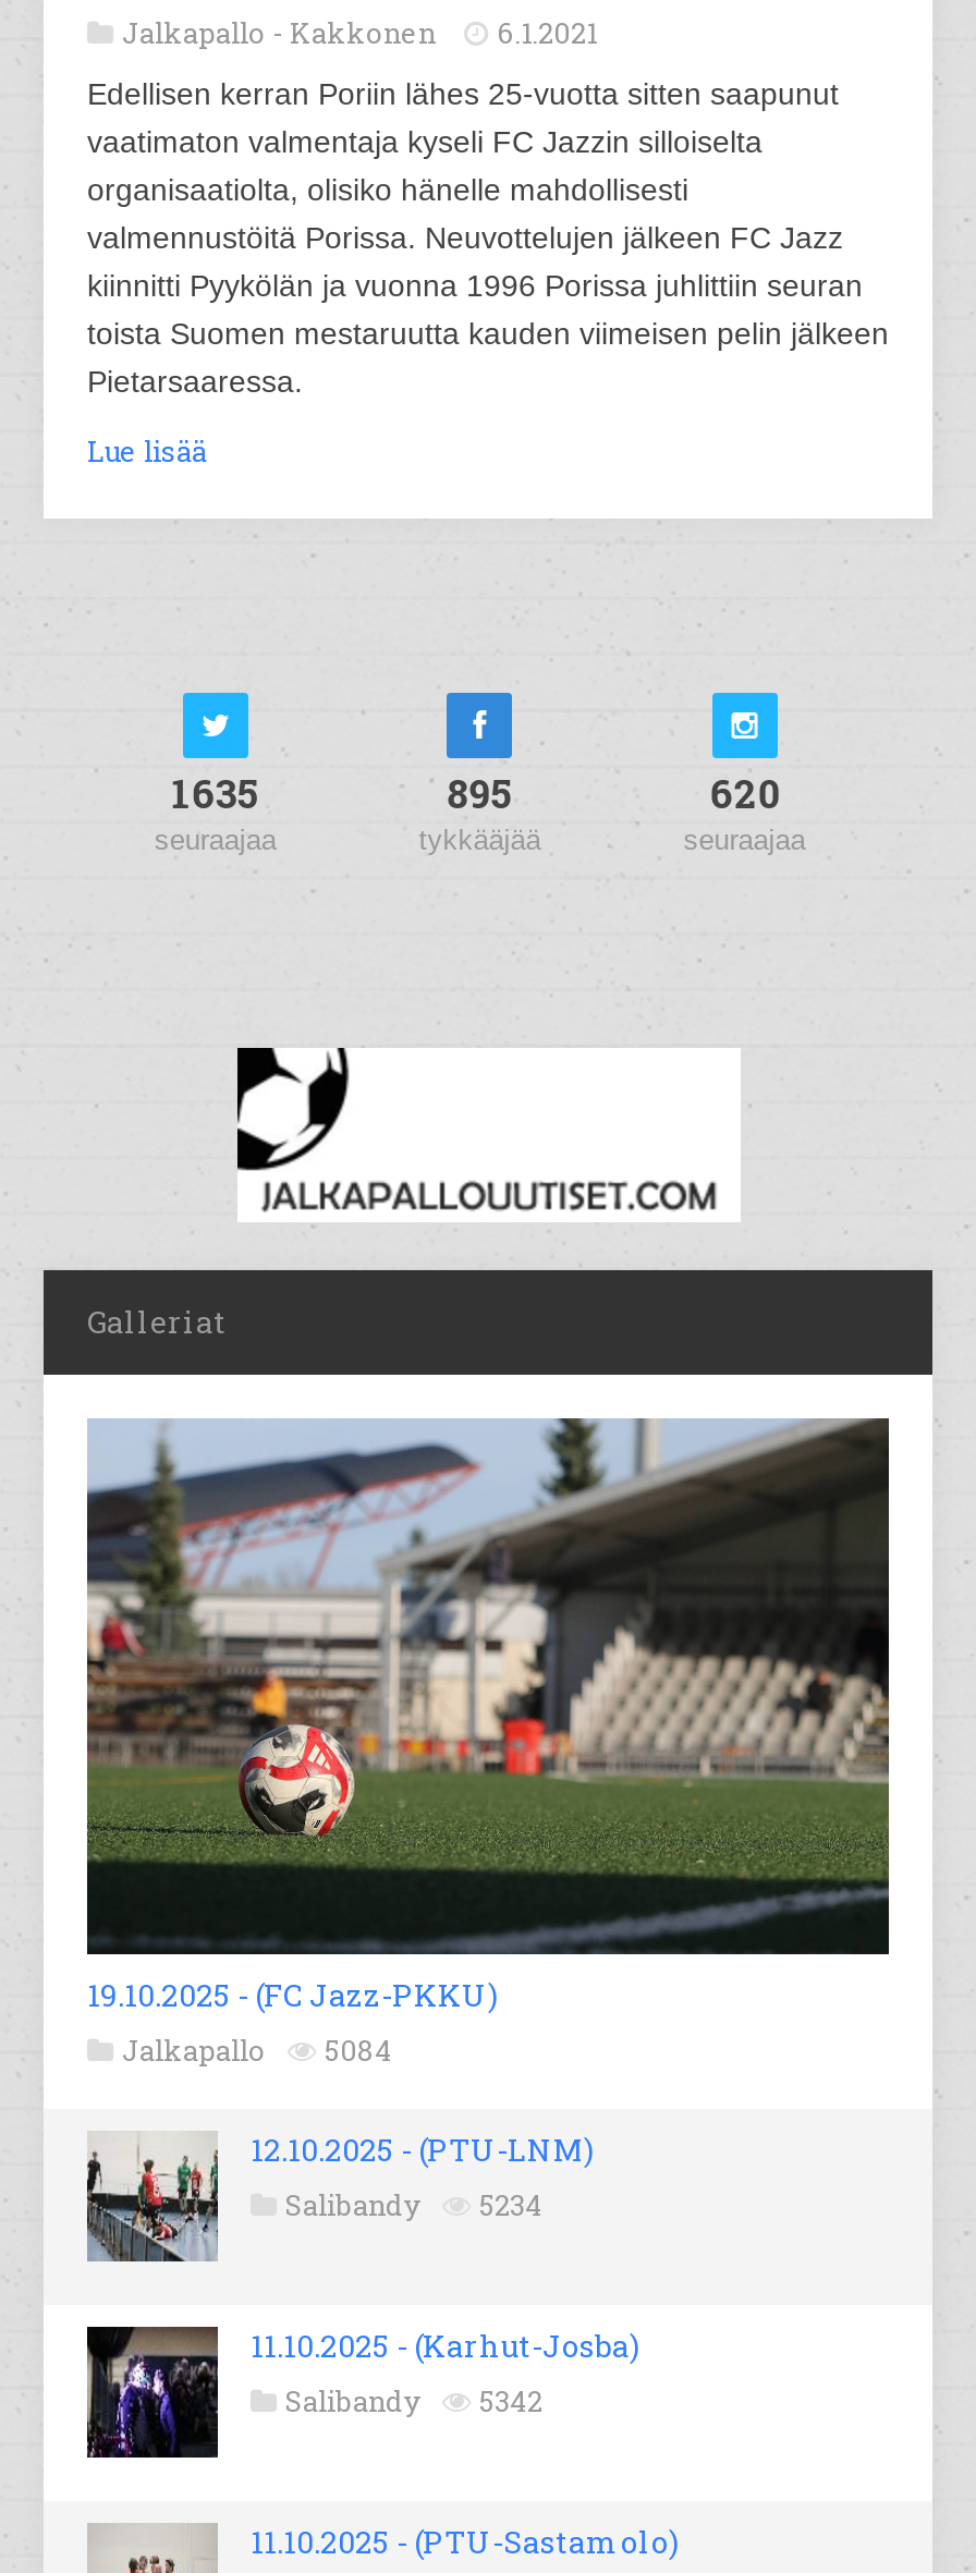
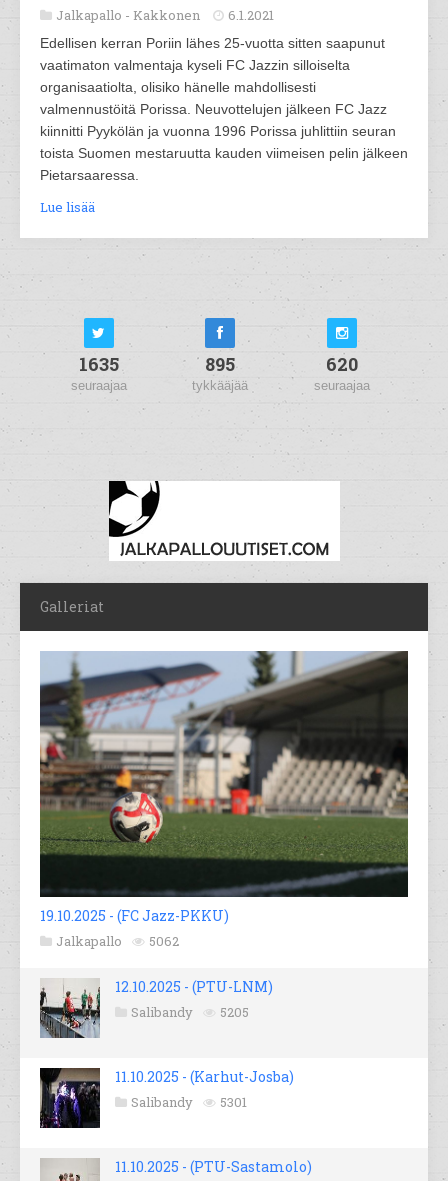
- Jalkapallo 5084
+ Jalkapallo 5062

- Salibandy 5234
+ Salibandy 5205

- Salibandy 5342
+ Salibandy 5301
